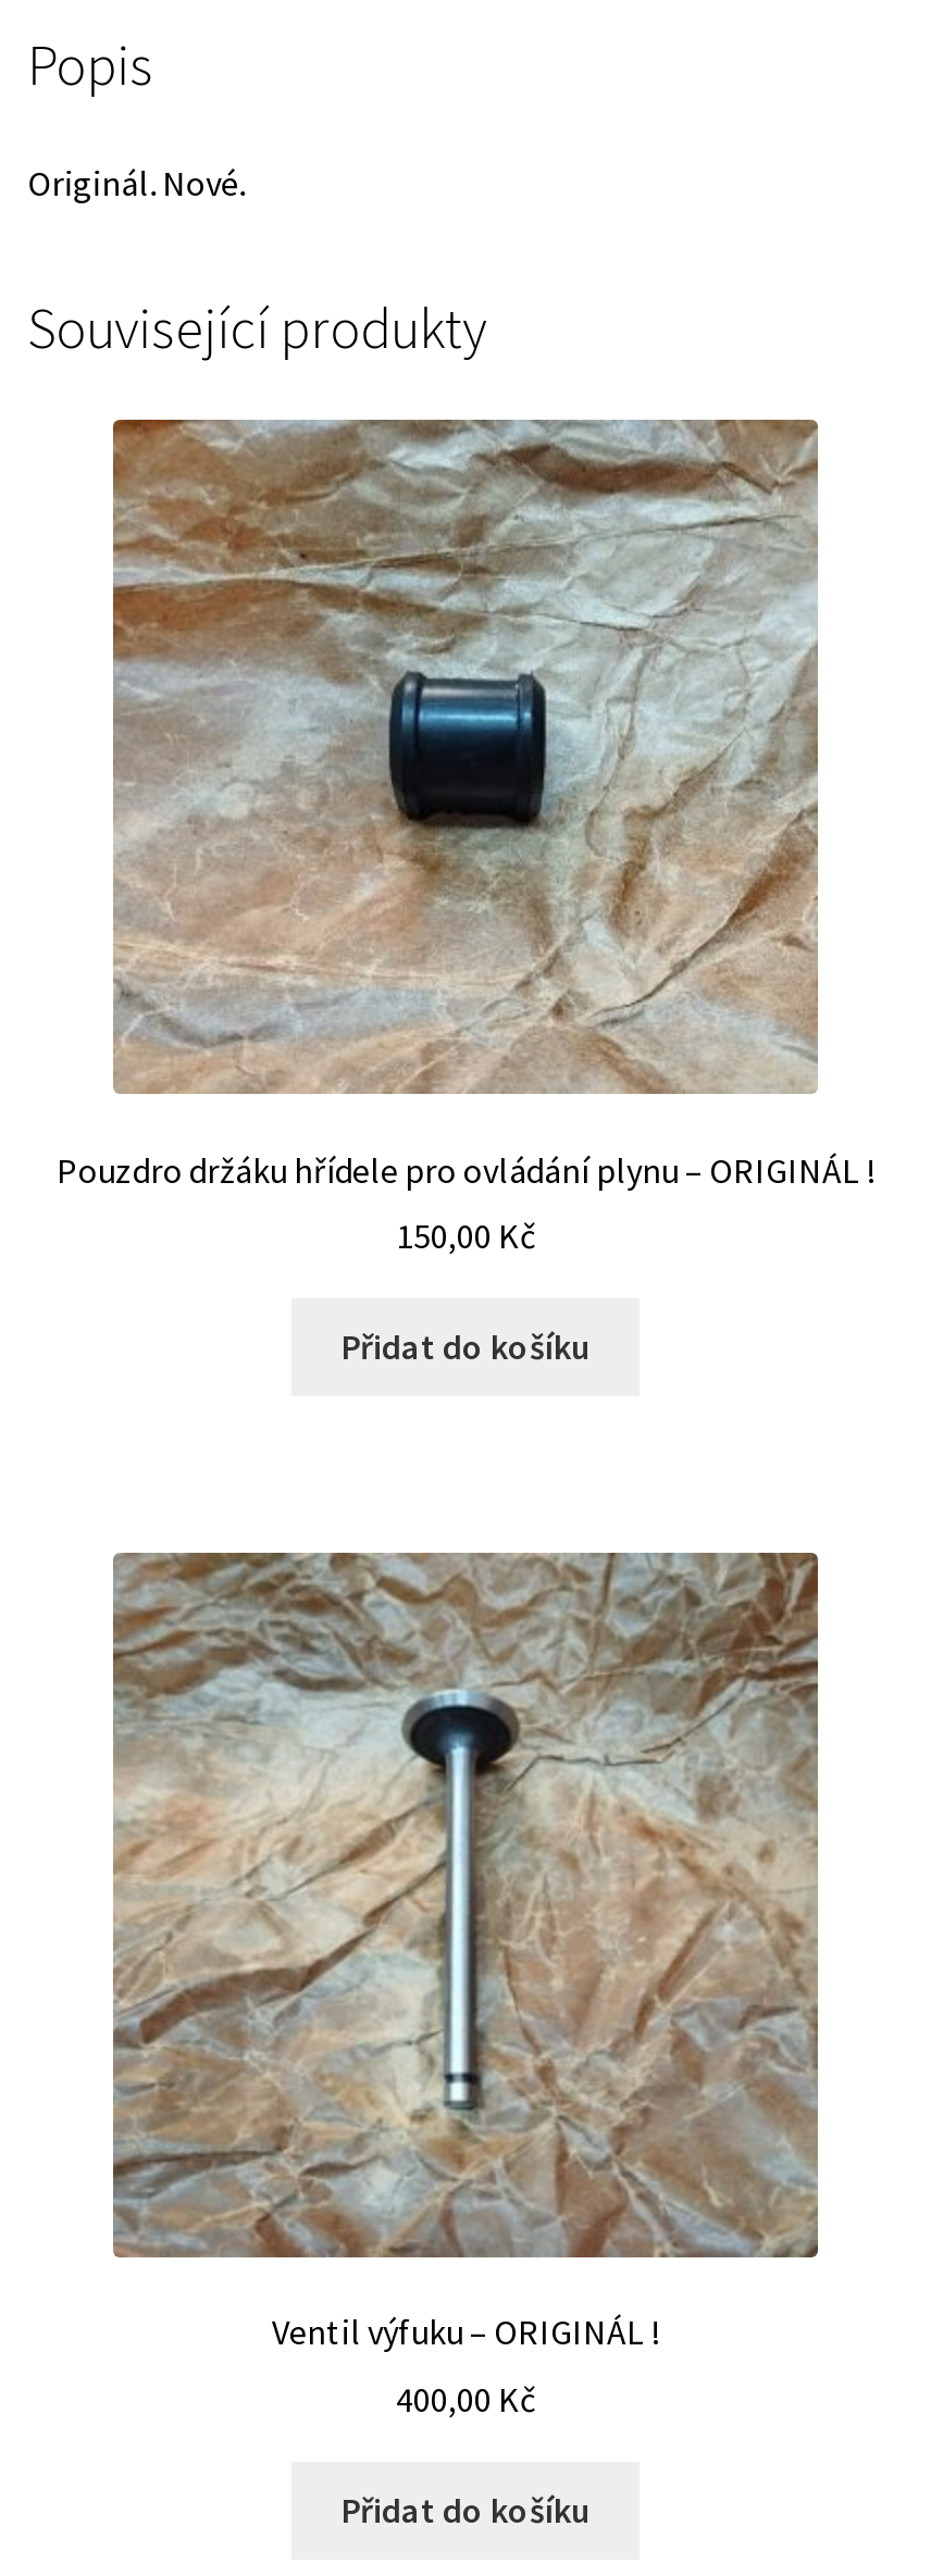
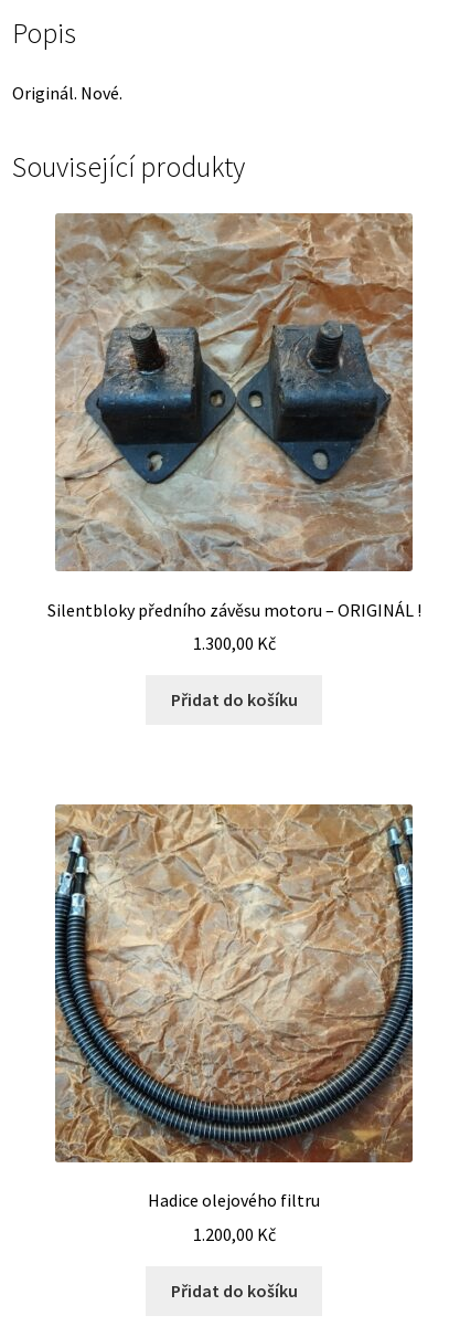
- [image]
- Pouzdro držáku hřídele pro ovládání plynu – ORIGINÁL !
+ [image]
+ Silentbloky předního závěsu motoru – ORIGINÁL !

- 150,00 Kč
+ 1.300,00 Kč

- [image]
- Ventil výfuku – ORIGINÁL !
+ [image]
+ Hadice olejového filtru

- 400,00 Kč
+ 1.200,00 Kč
